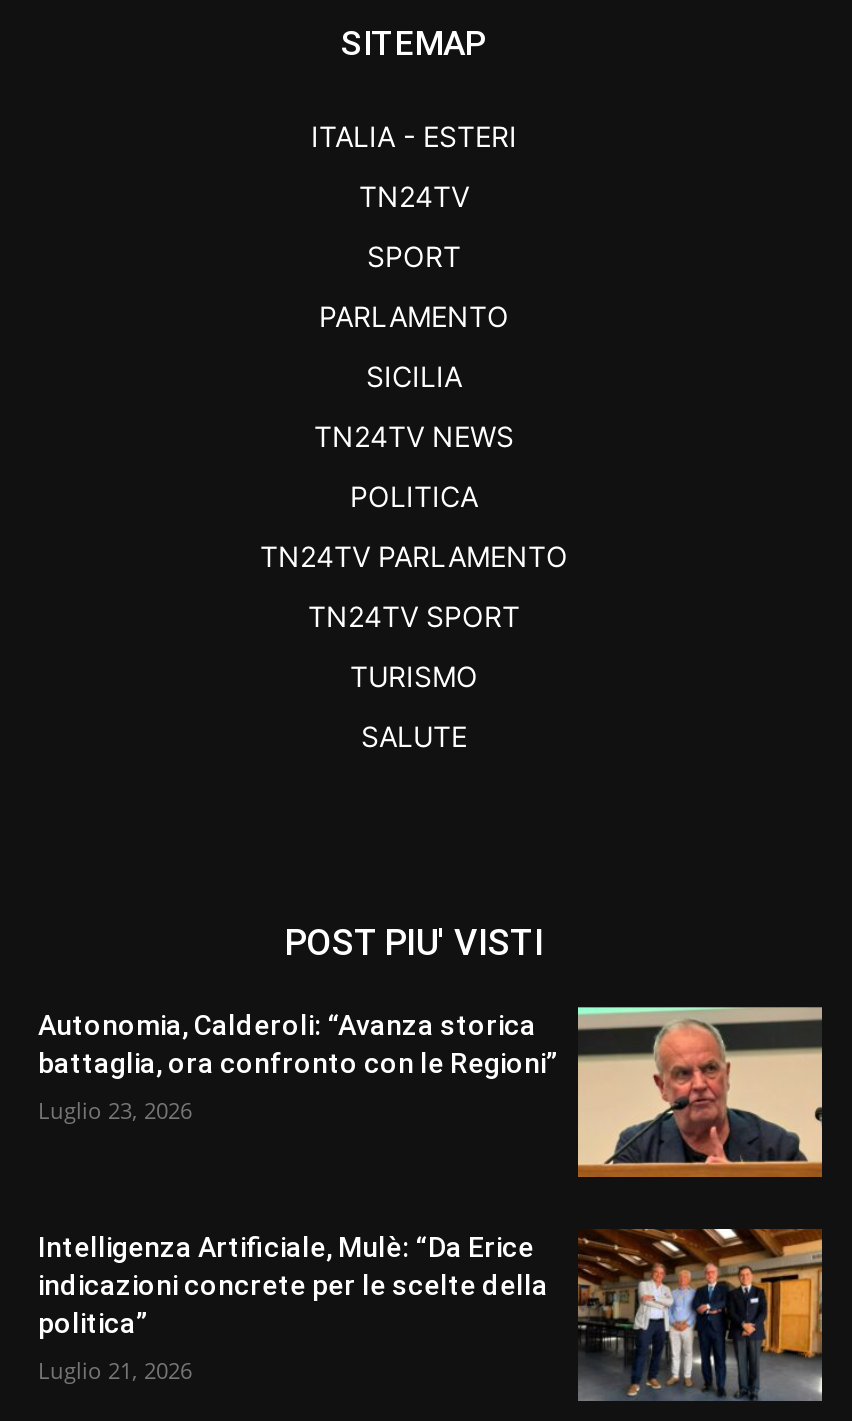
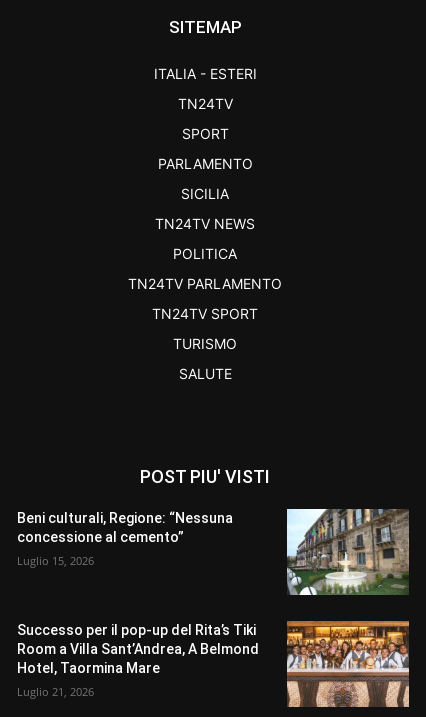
- Autonomia, Calderoli: “Avanza storica
- battaglia, ora confronto con le Regioni”
+ Beni culturali, Regione: “Nessuna
+ concessione al cemento”

- [image]
+ [image]

- Luglio 23, 2026
+ Luglio 15, 2026

- [image]
- Intelligenza Artificiale, Mulè: “Da Erice
- indicazioni concrete per le scelte della
- politica”
+ [image]
+ Successo per il pop-up del Rita’s Tiki
+ Room a Villa Sant’Andrea, A Belmond
+ Hotel, Taormina Mare
